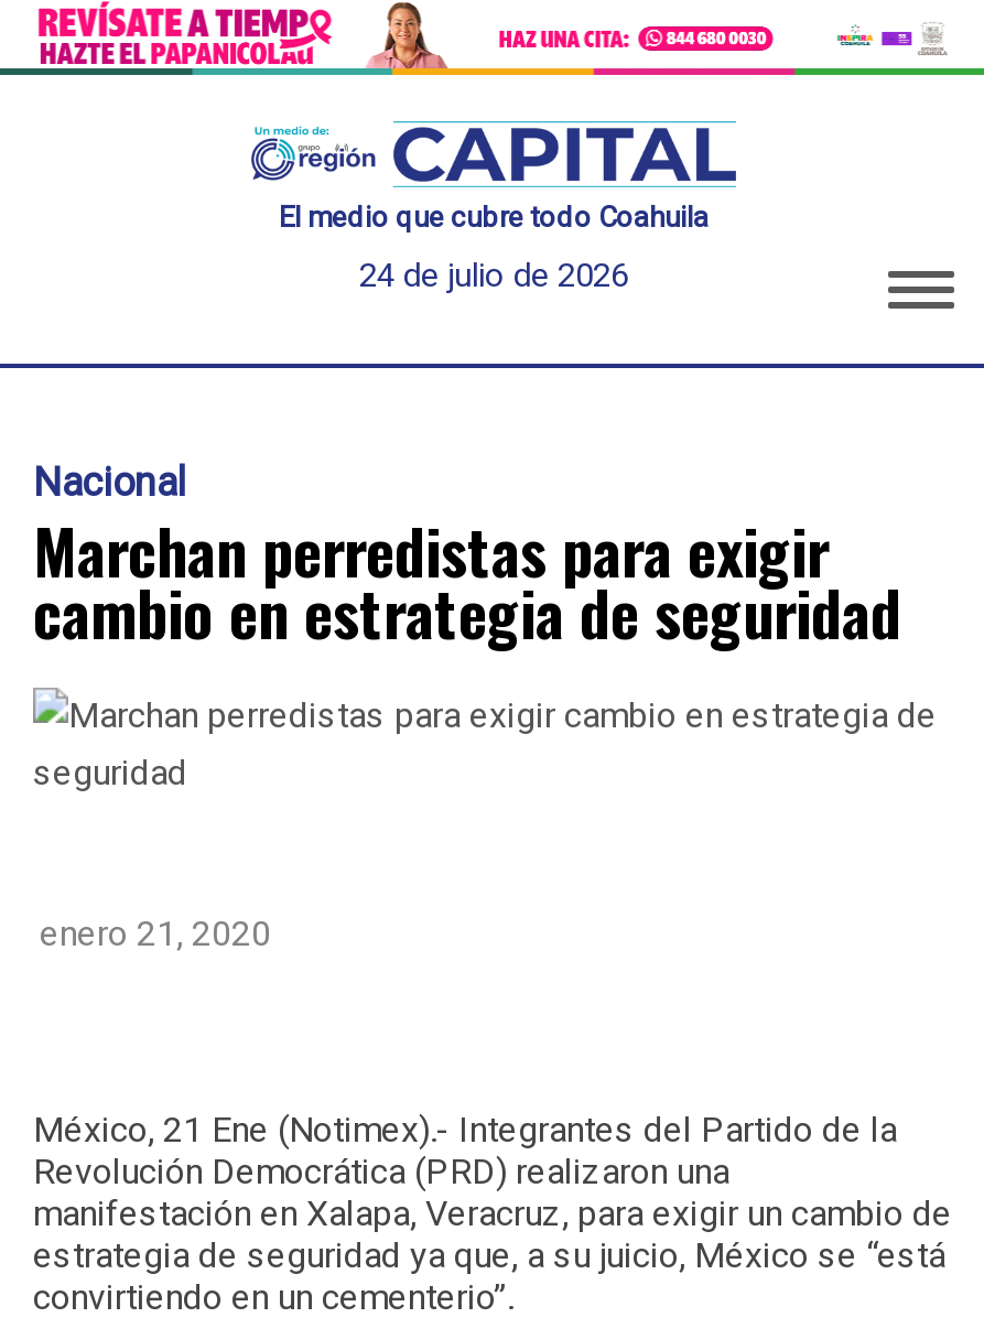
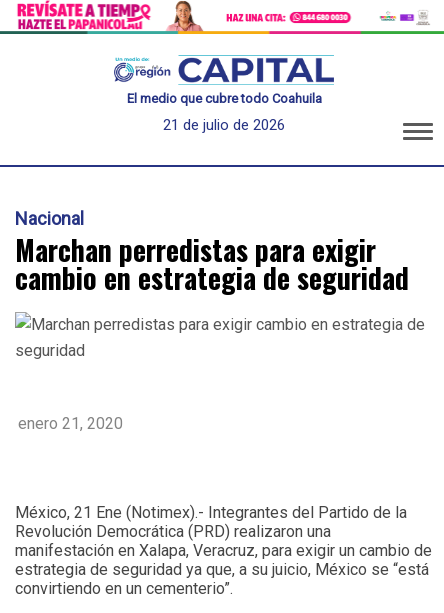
- 24 de julio de 2026
+ 21 de julio de 2026
